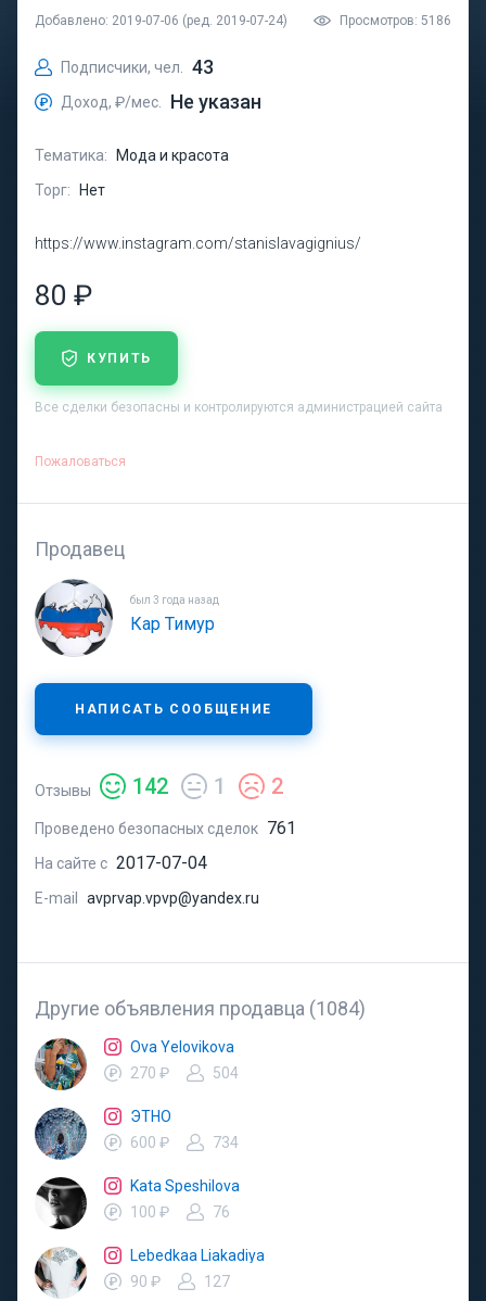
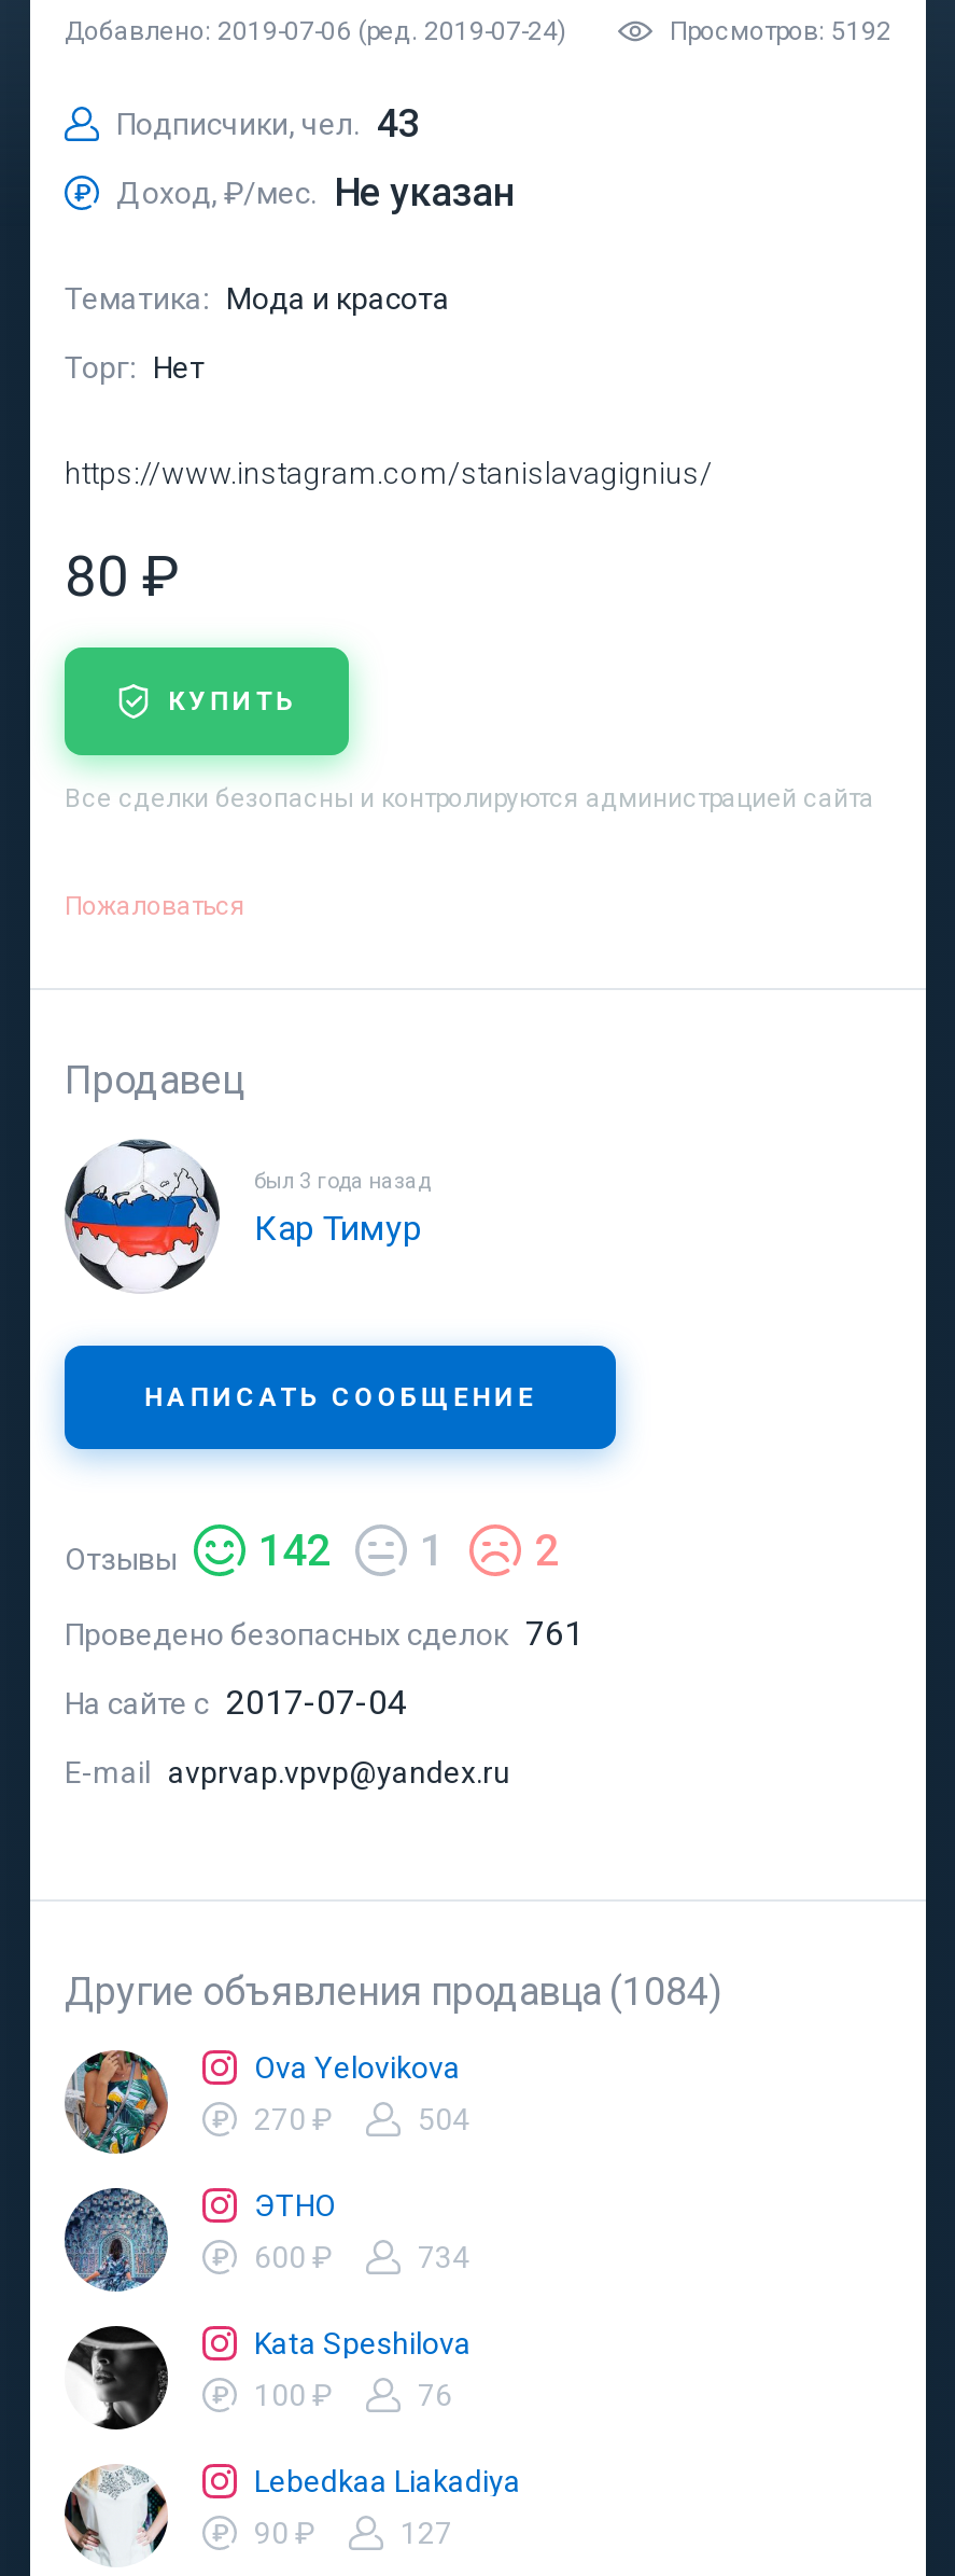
- Просмотров: 5186
+ Просмотров: 5192
